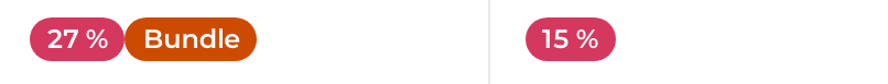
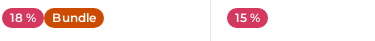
- 27 % Bundle
+ 18 % Bundle
